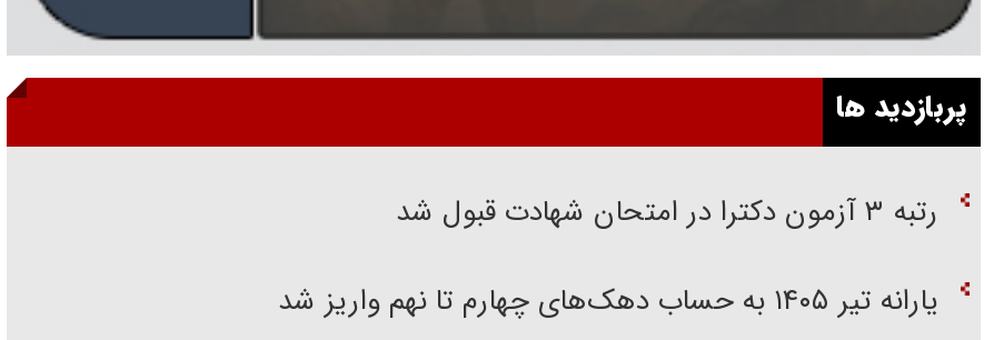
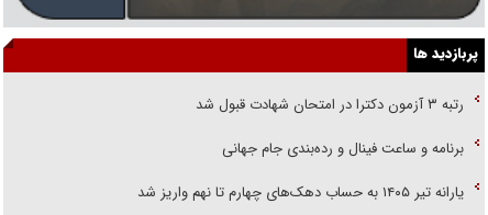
+ برنامه و ساعت فینال و رده‌بندی جام جهانی
